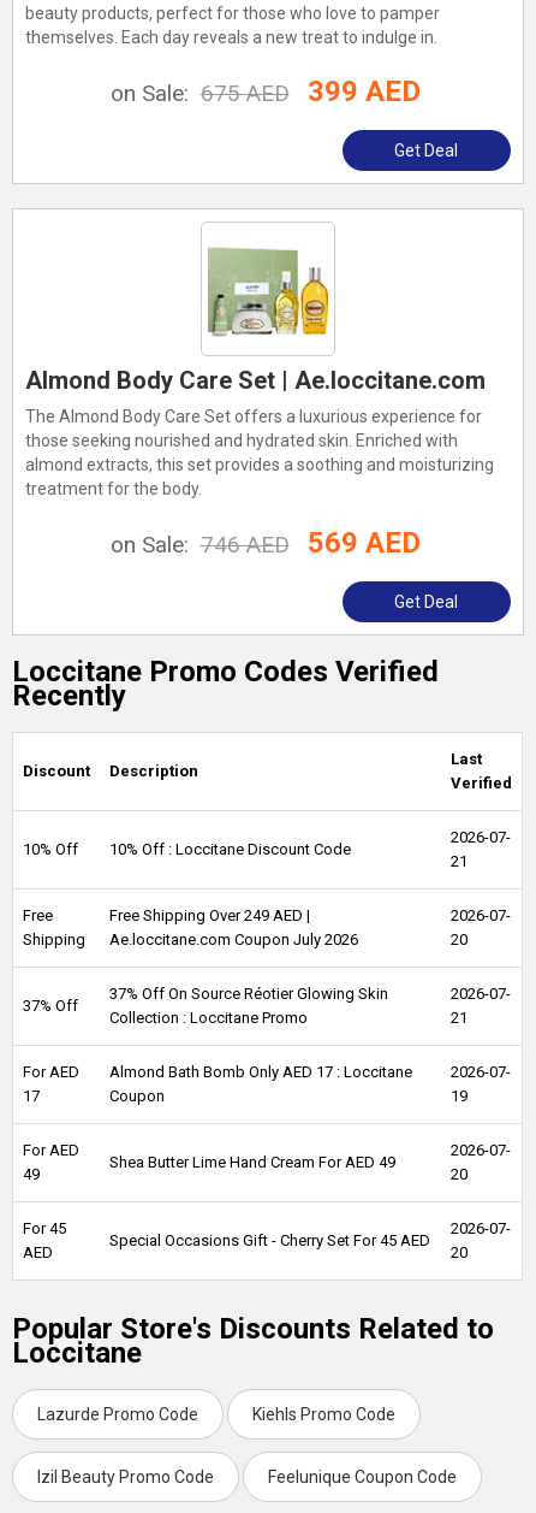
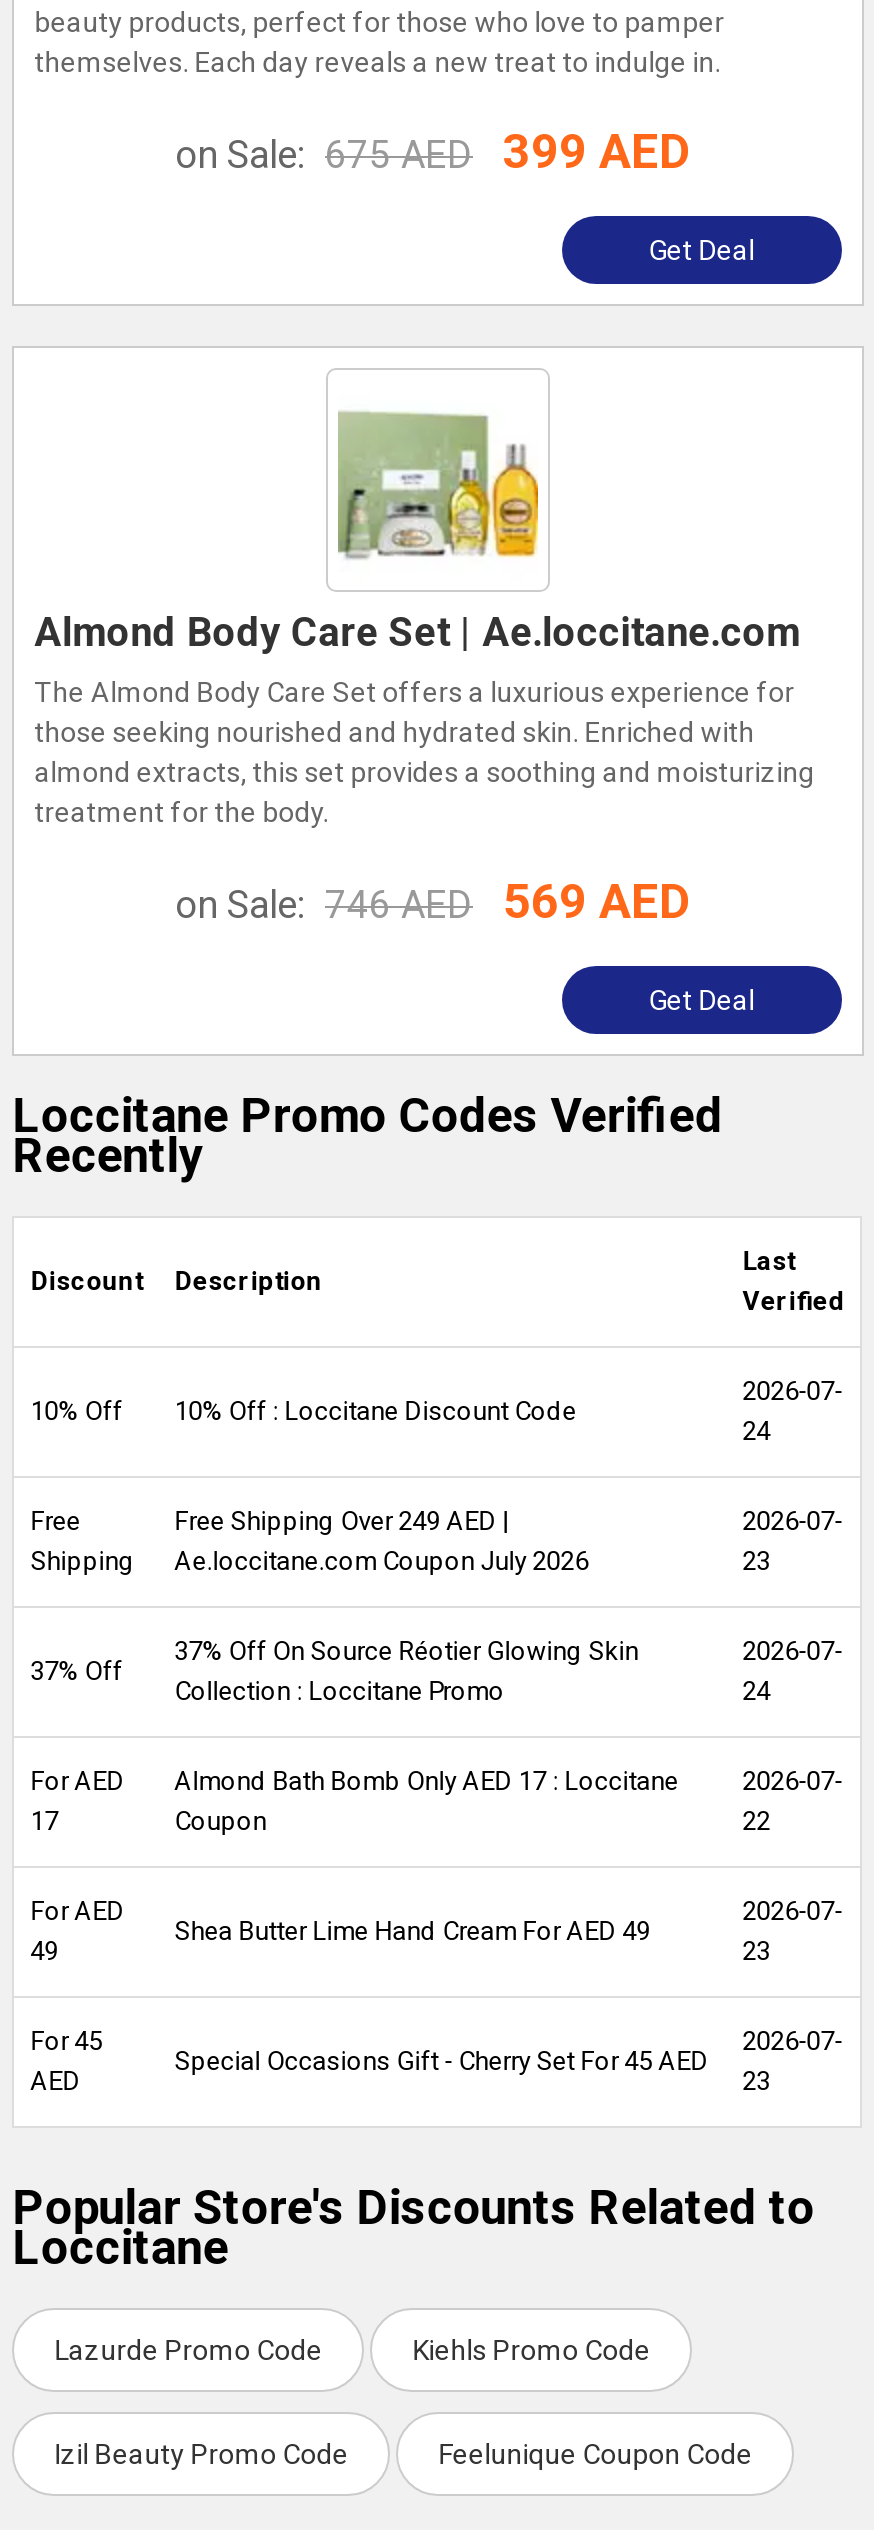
- 21
+ 24

- 20
+ 23

- 21
+ 24

- 19
+ 22

- 20
+ 23

- 20
+ 23
